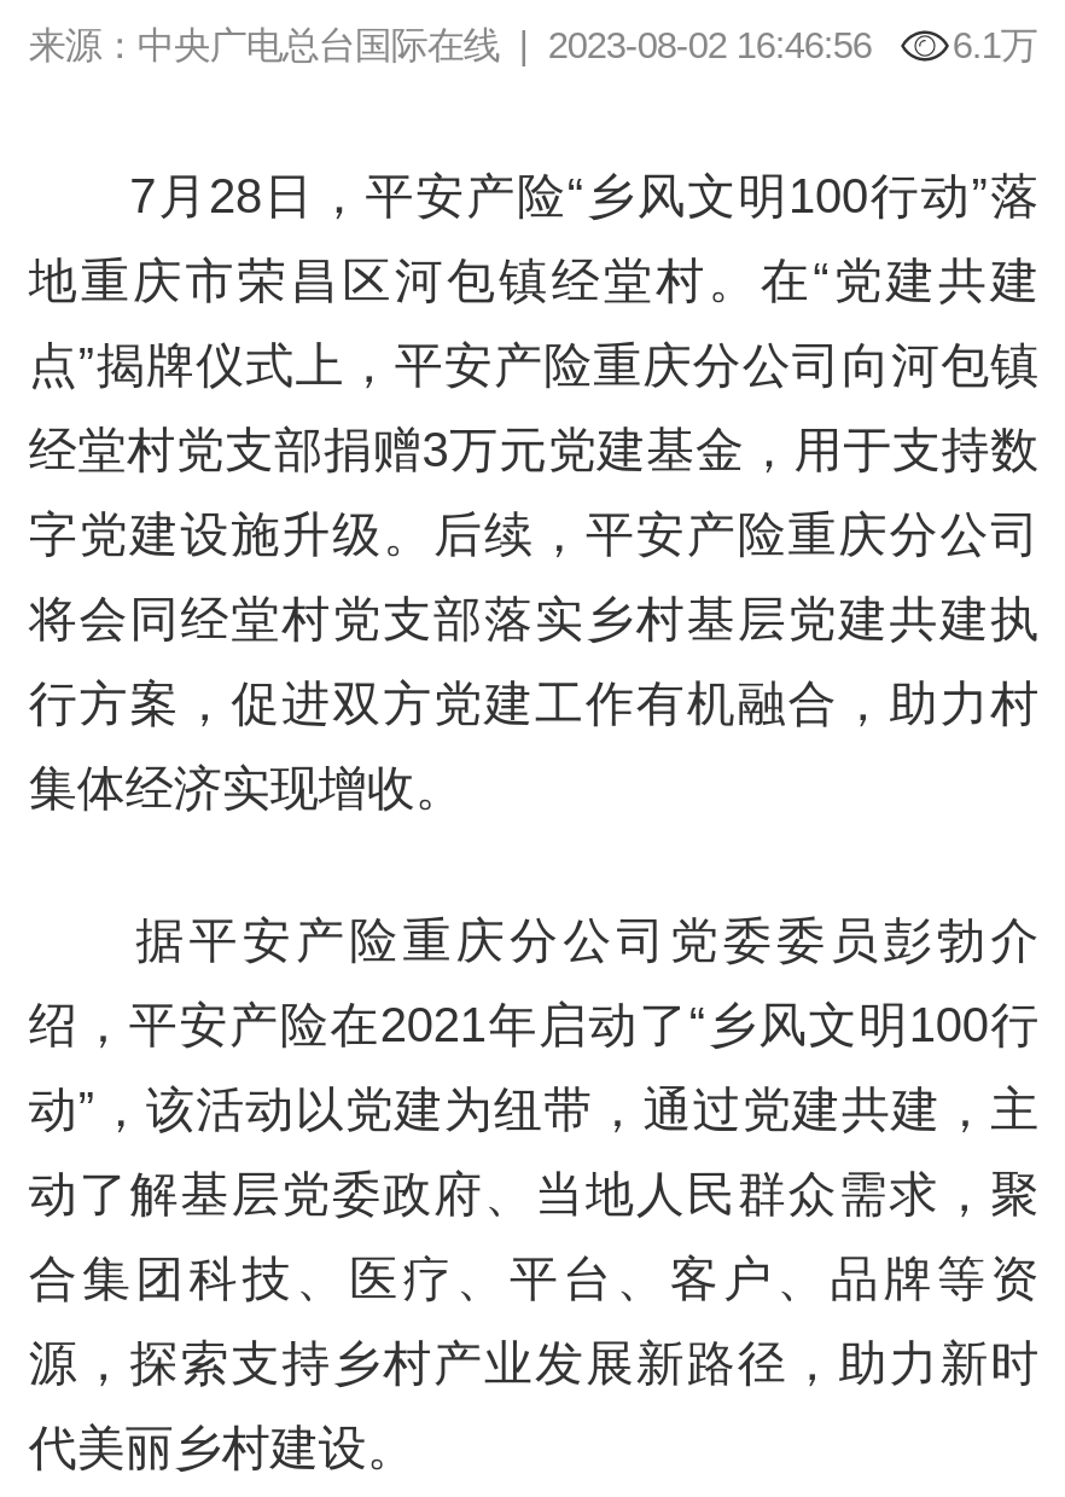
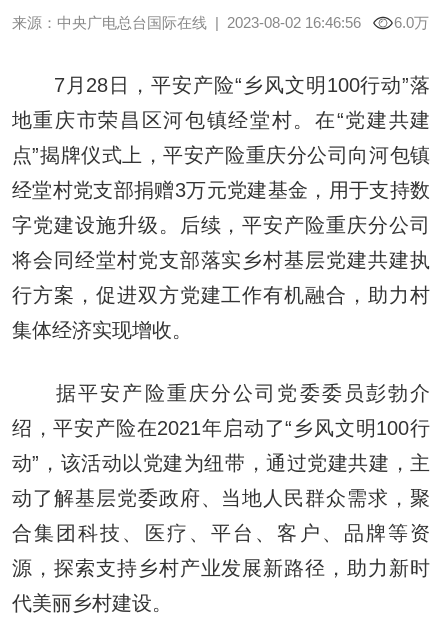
- 6.1万
+ 6.0万
